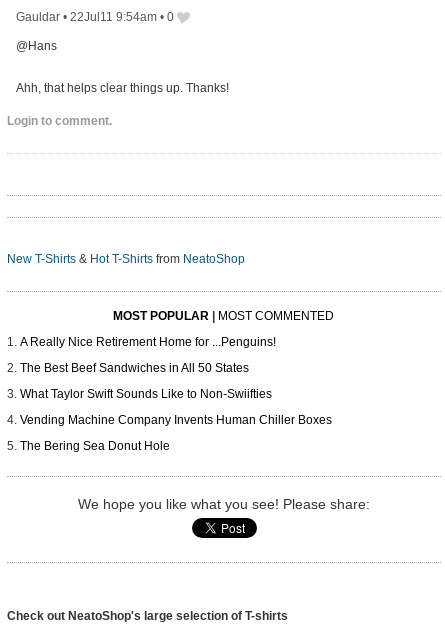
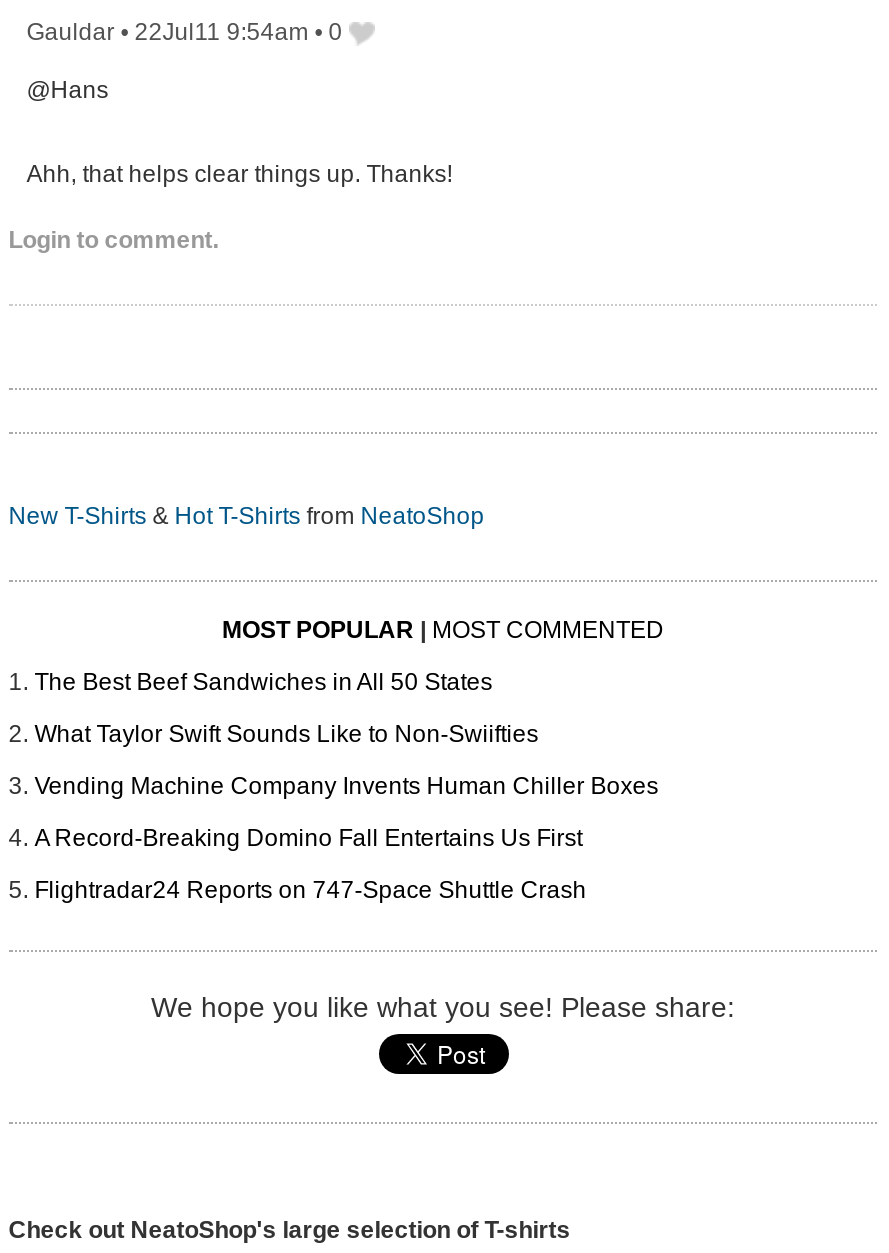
- A Really Nice Retirement Home for ...Penguins!

moved up: The Best Beef Sandwiches in All 50 States | What Taylor Swift Sounds Like to Non-Swiifties | Vending Machine Company Invents Human Chiller Boxes

- The Bering Sea Donut Hole
+ A Record-Breaking Domino Fall Entertains Us First
+ Flightradar24 Reports on 747-Space Shuttle Crash
